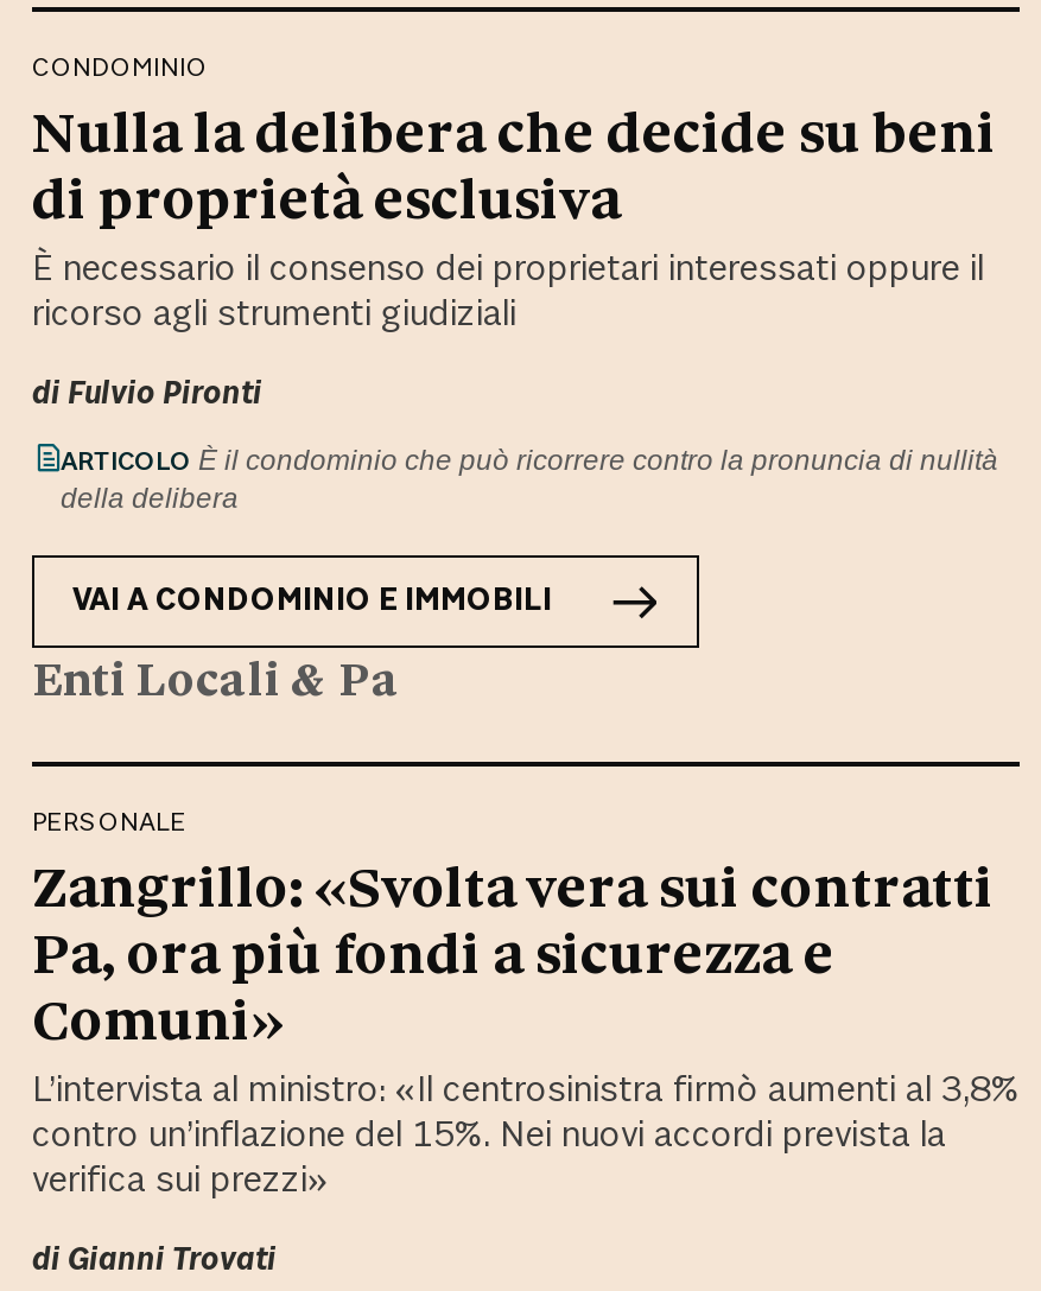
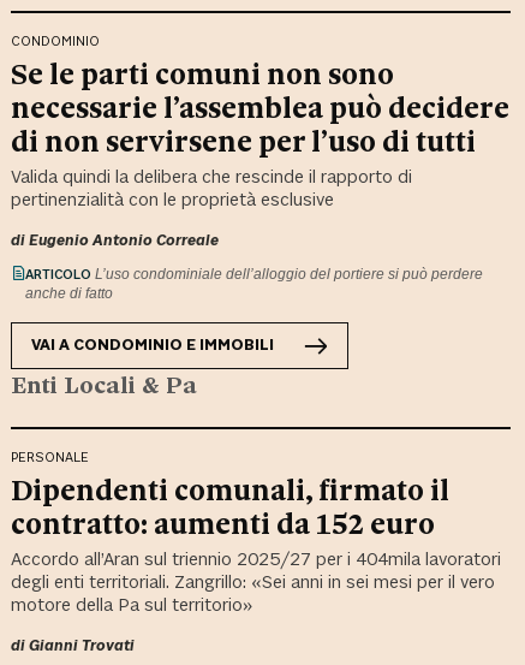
- Nulla la delibera che decide su beni
- di proprietà esclusiva
- È necessario il consenso dei proprietari interessati oppure il
- ricorso agli strumenti giudiziali
+ Se le parti comuni non sono
+ necessarie l’assemblea può decidere
+ di non servirsene per l’uso di tutti
+ Valida quindi la delibera che rescinde il rapporto di
+ pertinenzialità con le proprietà esclusive

- di Fulvio Pironti
+ di Eugenio Antonio Correale

- ARTICOLO È il condominio che può ricorrere contro la pronuncia di nullità
- della delibera
+ ARTICOLO L’uso condominiale dell’alloggio del portiere si può perdere
+ anche di fatto

moved down: VAI A CONDOMINIO E IMMOBILI | Enti Locali & Pa | PERSONALE

- Zangrillo: «Svolta vera sui contratti
- Pa, ora più fondi a sicurezza e
- Comuni»
- L’intervista al ministro: «Il centrosinistra firmò aumenti al 3,8%
- contro un’inflazione del 15%. Nei nuovi accordi prevista la
- verifica sui prezzi»
+ Dipendenti comunali, firmato il
+ contratto: aumenti da 152 euro
+ Accordo all’Aran sul triennio 2025/27 per i 404mila lavoratori
+ degli enti territoriali. Zangrillo: «Sei anni in sei mesi per il vero
+ motore della Pa sul territorio»
